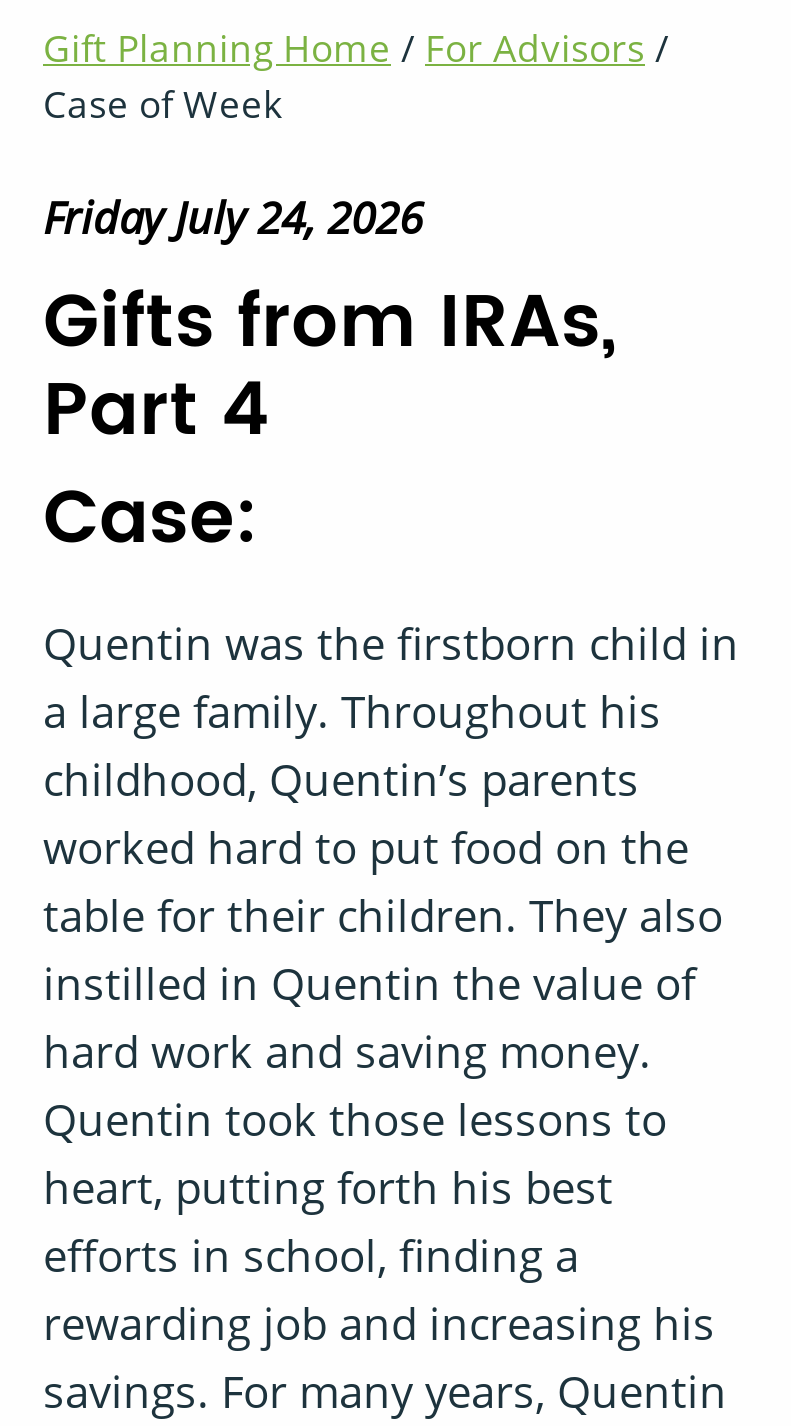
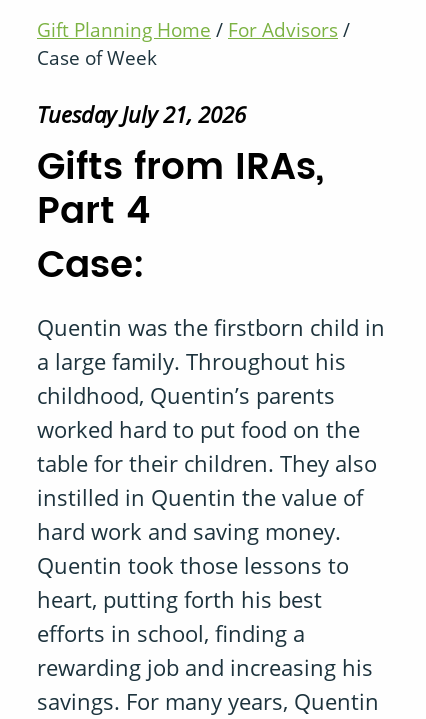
- Friday July 24, 2026
+ Tuesday July 21, 2026
